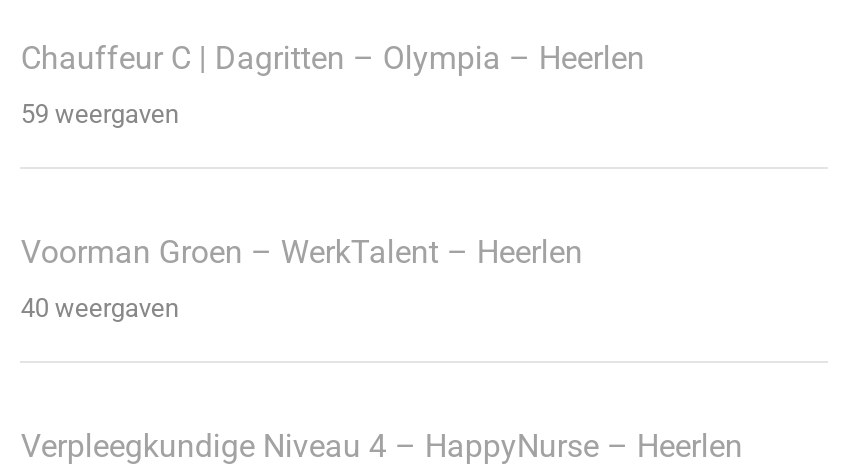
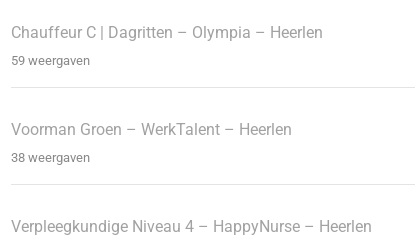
- 40 weergaven
+ 38 weergaven
